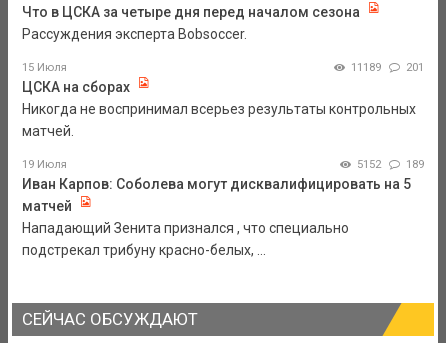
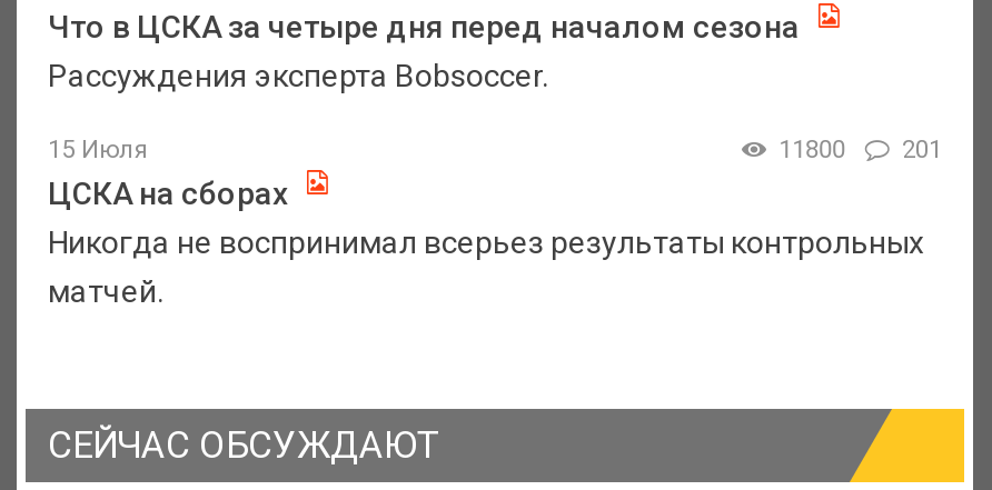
- 11189 201
+ 11800 201

- 19 Июля
- 5152
- 189
- Иван Карпов: Соболева могут дисквалифицировать на 5
- матчей
- Нападающий Зенита признался , что специально
- подстрекал трибуну красно-белых, ...
